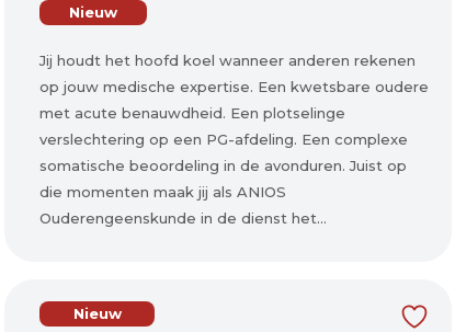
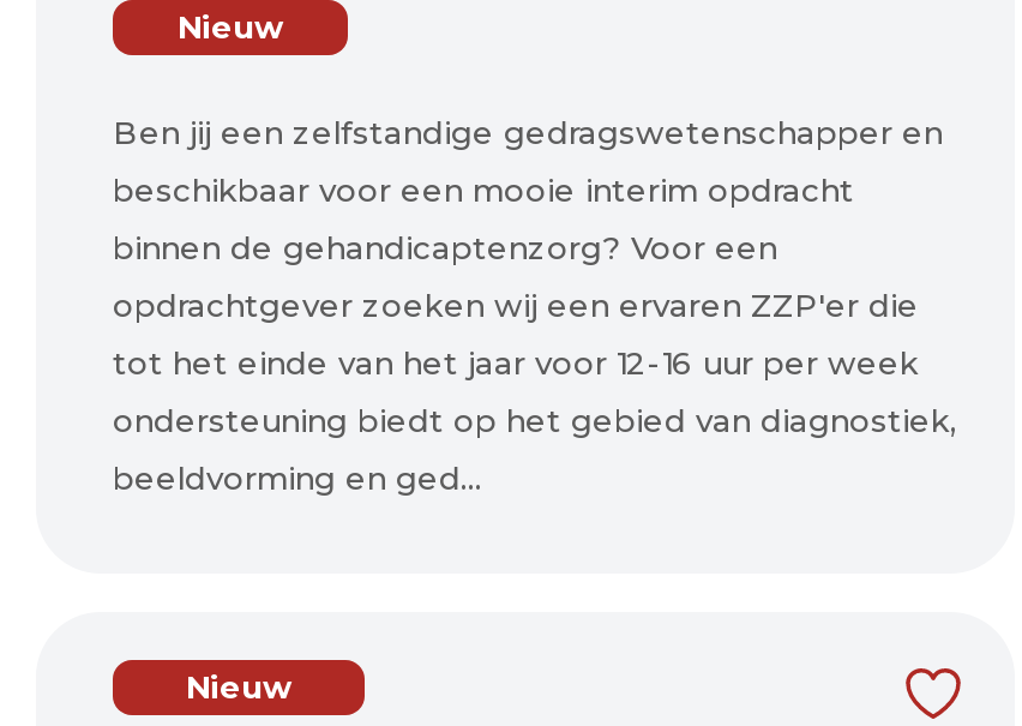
- Jij houdt het hoofd koel wanneer anderen rekenen
+ Ben jij een zelfstandige gedragswetenschapper en

- op jouw medische expertise. Een kwetsbare oudere
+ beschikbaar voor een mooie interim opdracht

- met acute benauwdheid. Een plotselinge
+ binnen de gehandicaptenzorg? Voor een

- verslechtering op een PG-afdeling. Een complexe
+ opdrachtgever zoeken wij een ervaren ZZP'er die

- somatische beoordeling in de avonduren. Juist op
+ tot het einde van het jaar voor 12-16 uur per week

- die momenten maak jij als ANIOS
+ ondersteuning biedt op het gebied van diagnostiek,

- Ouderengeenskunde in de dienst het...
+ beeldvorming en ged...
